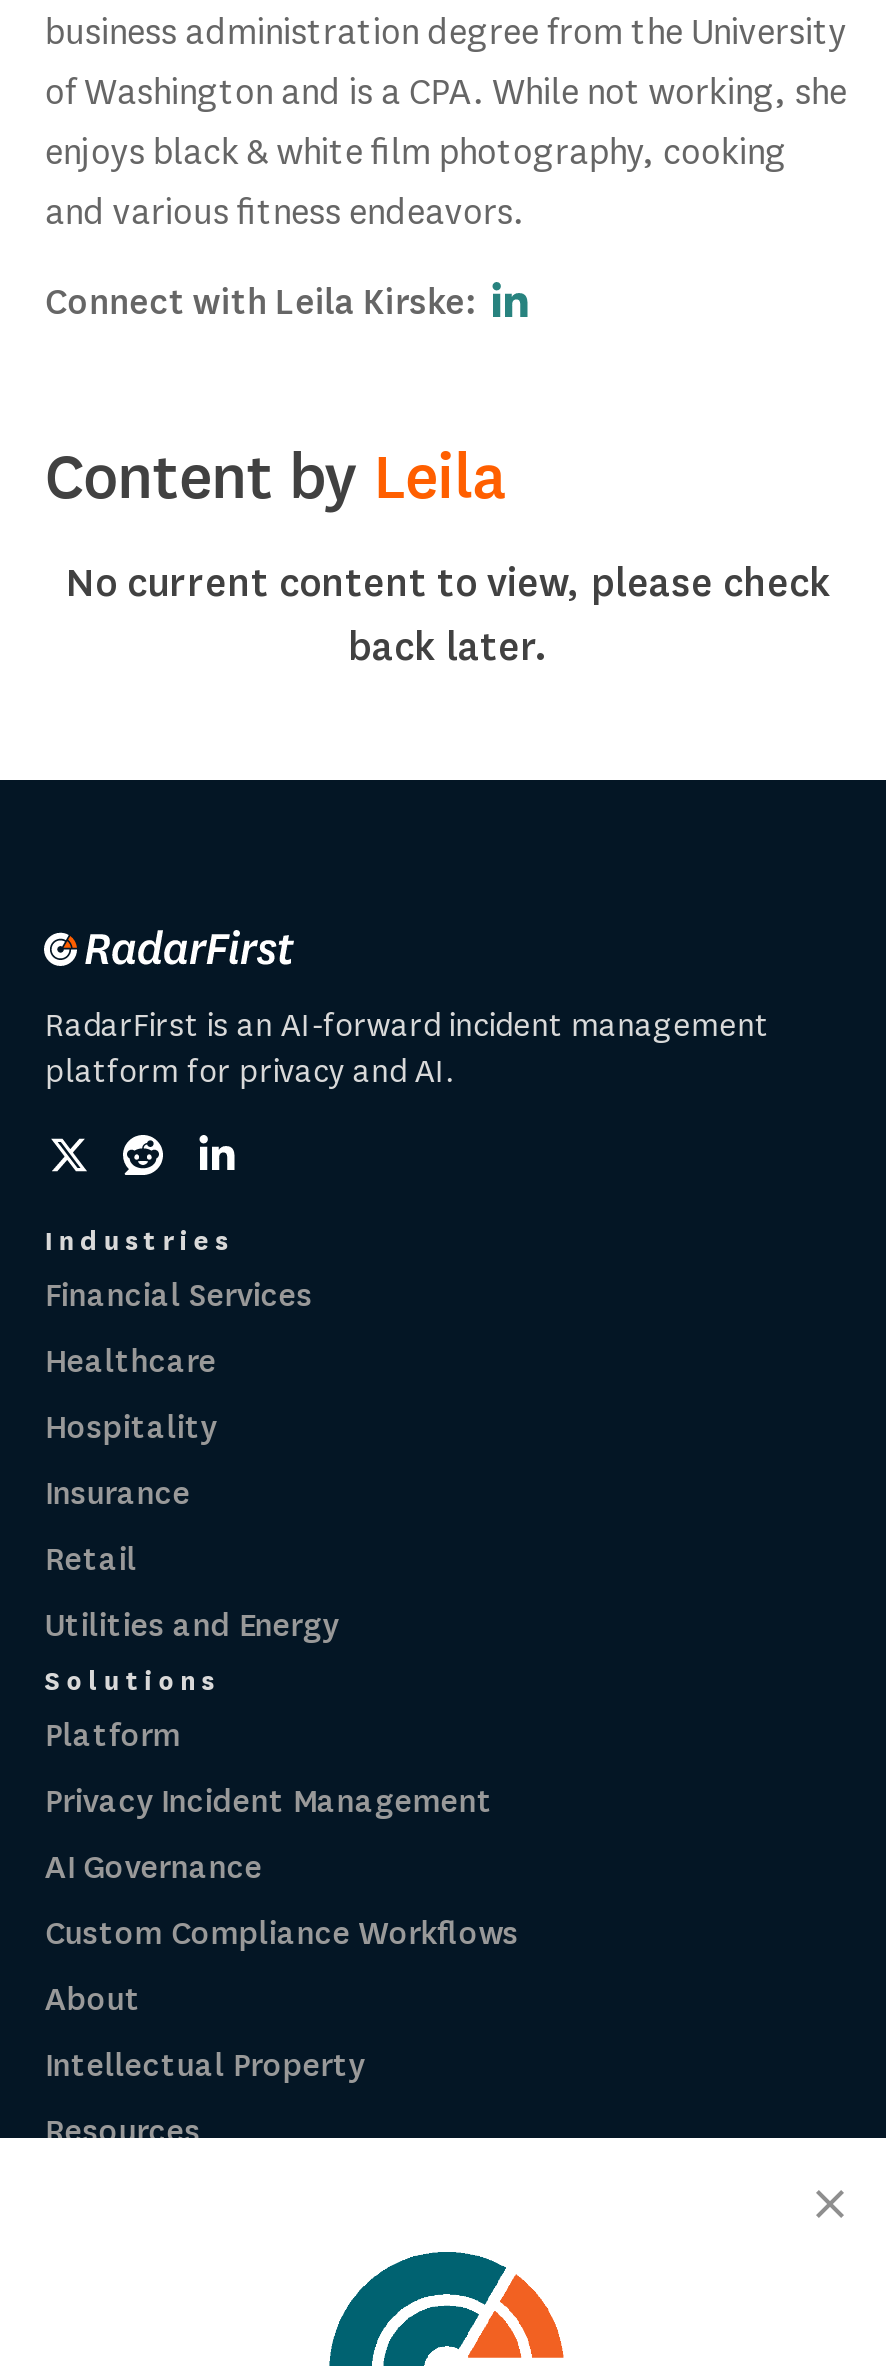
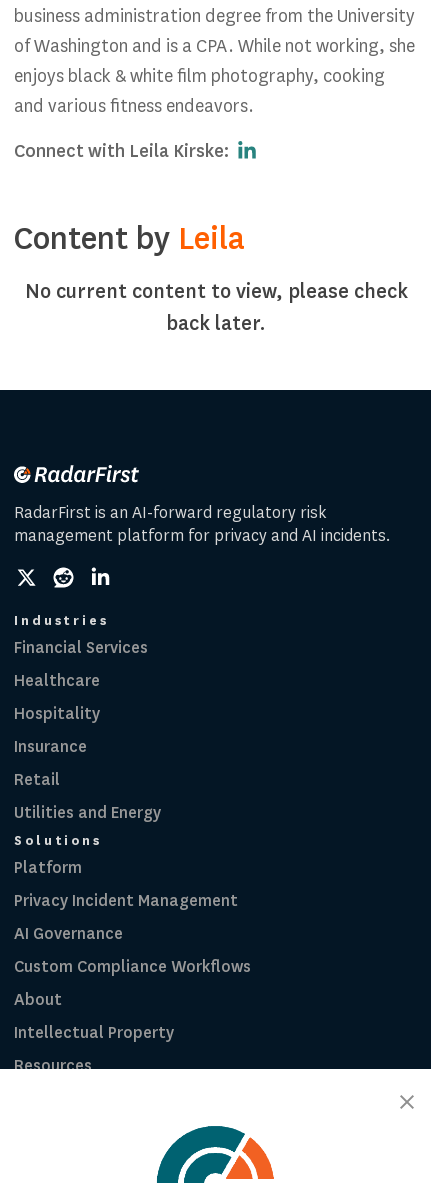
- RadarFirst is an AI-forward incident management
- platform for privacy and AI.
+ RadarFirst is an AI-forward regulatory risk
+ management platform for privacy and AI incidents.
